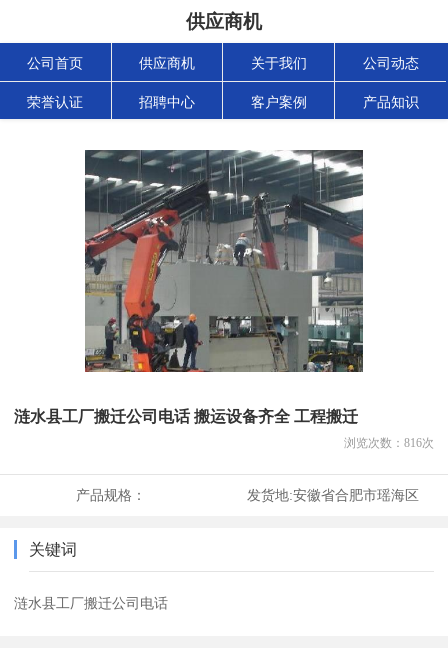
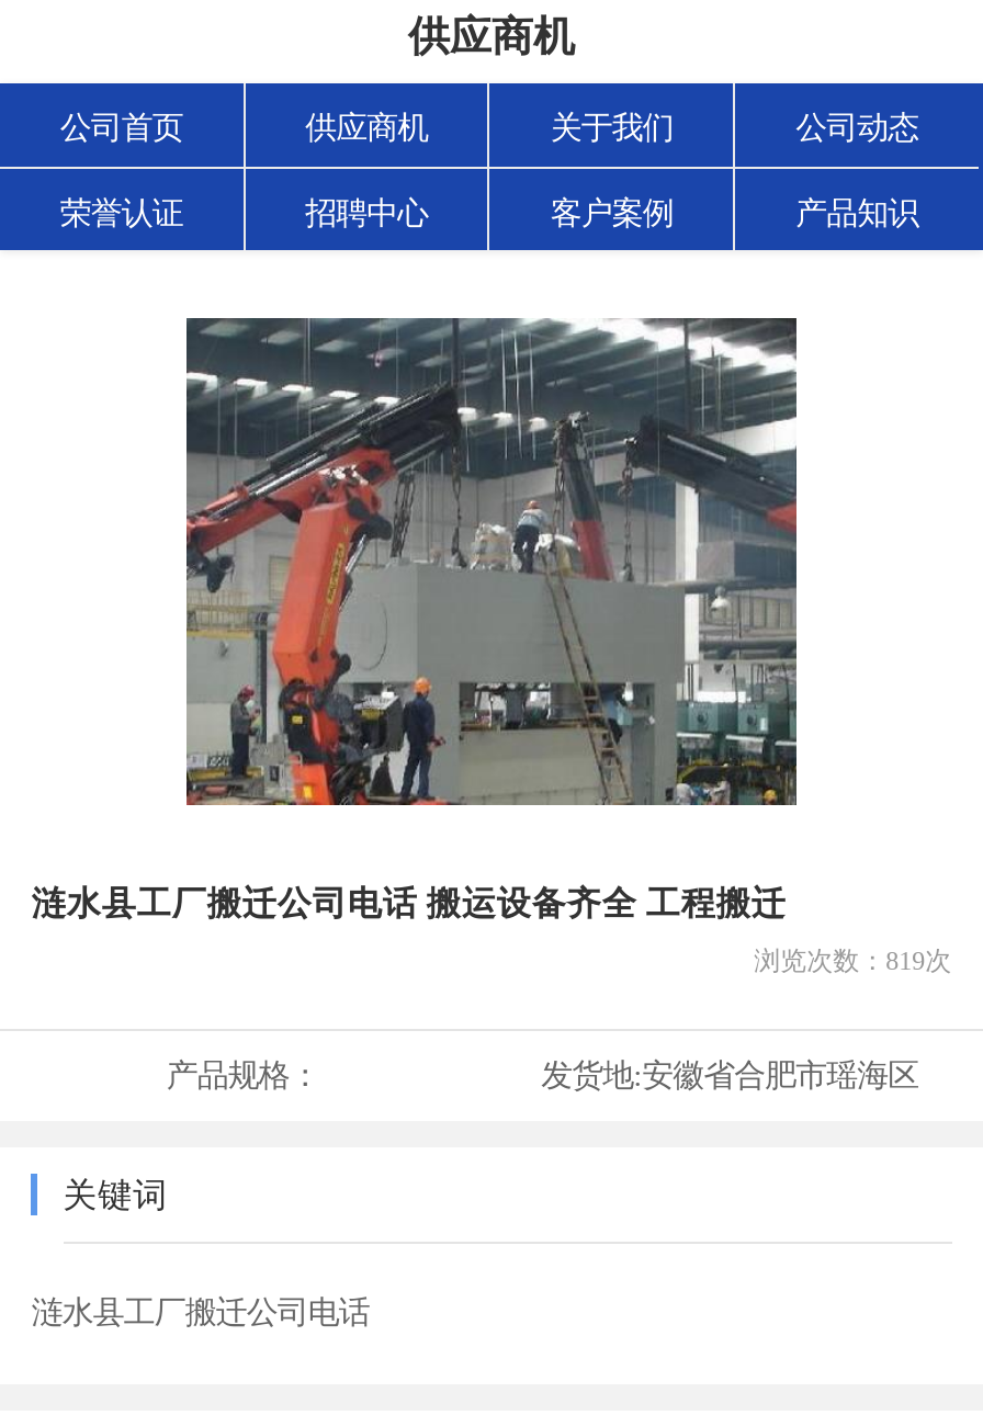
- 浏览次数：816次
+ 浏览次数：819次
